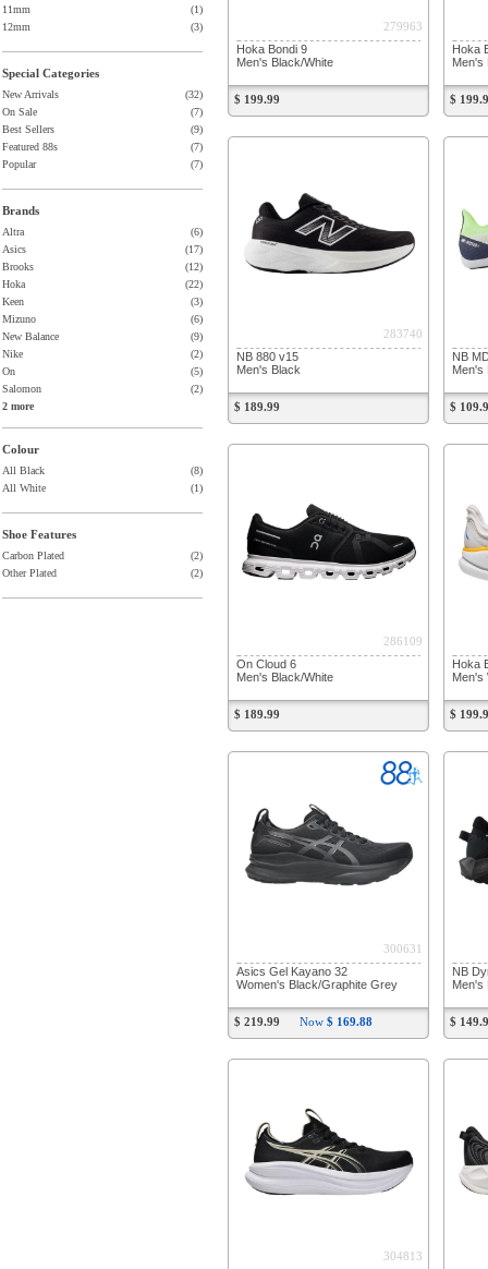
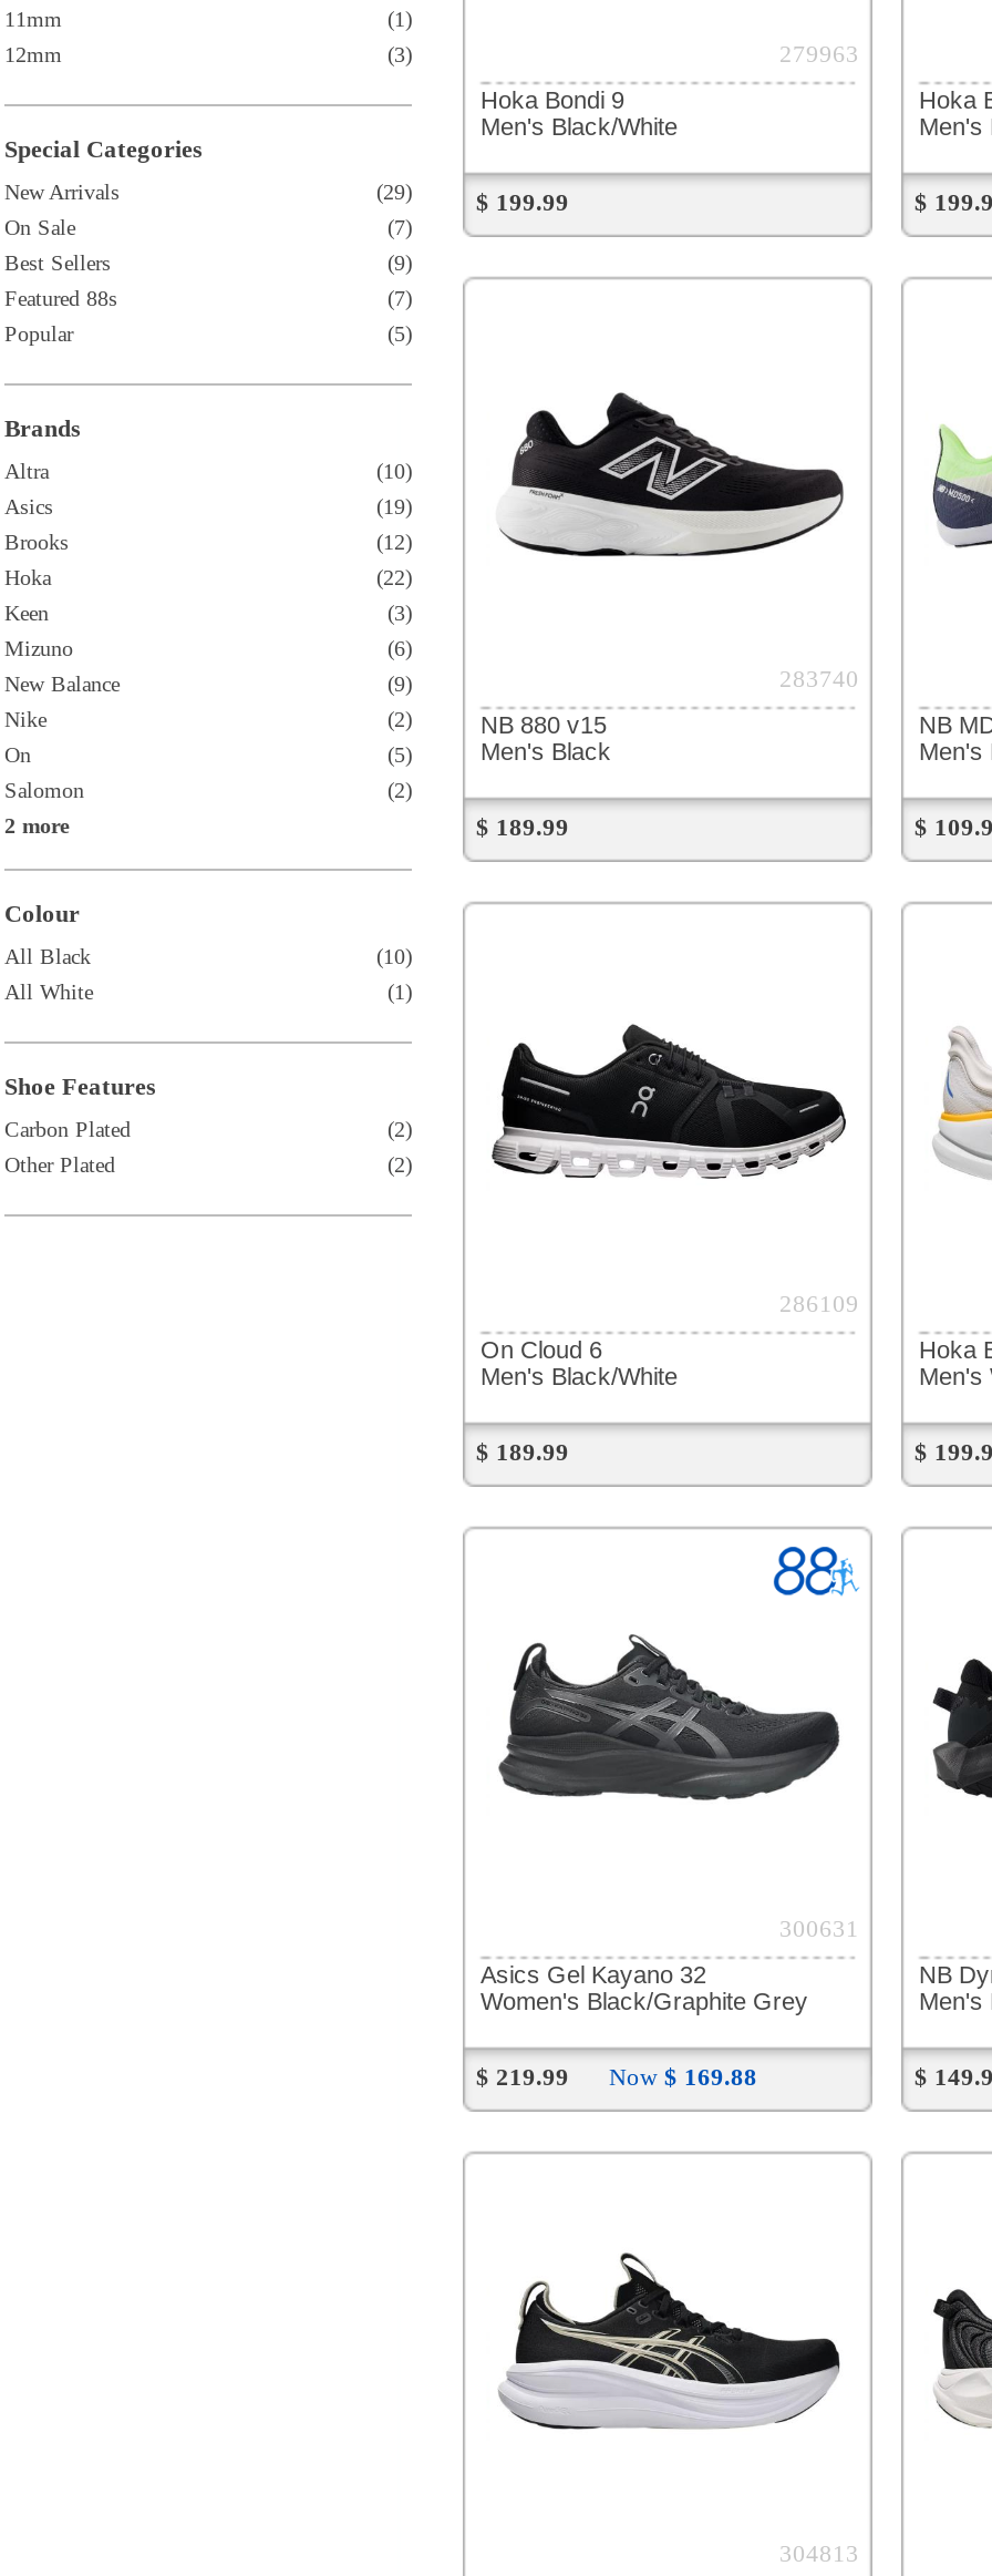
- (32)
+ (29)

- (7)
+ (5)

- (6)
+ (10)

- (17)
+ (19)

- (8)
+ (10)
